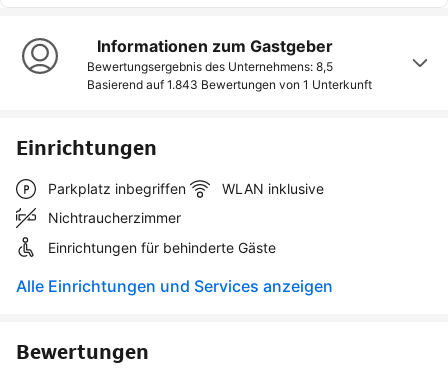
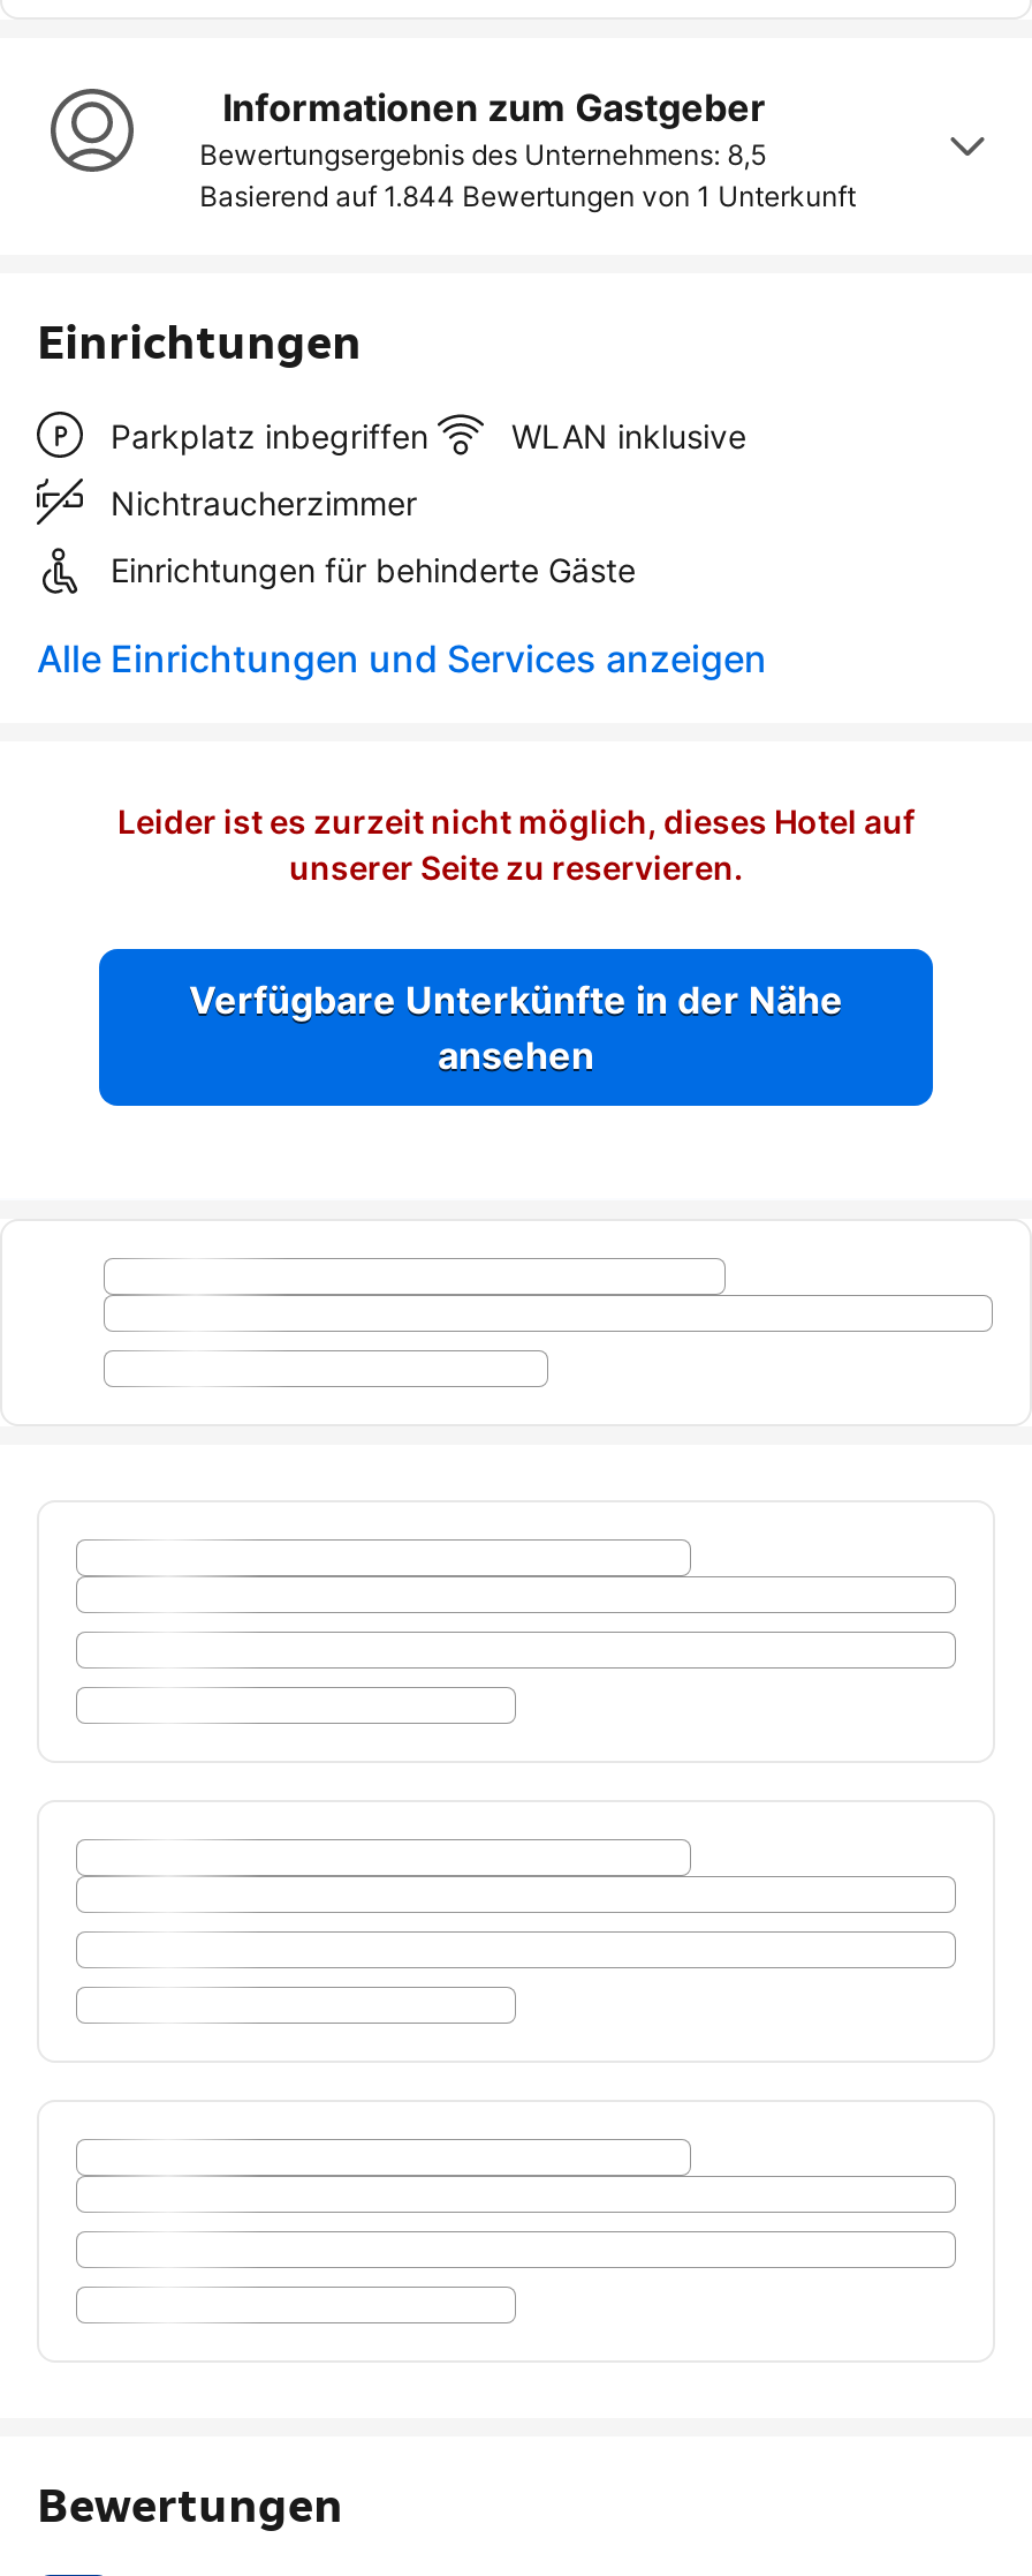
- Basierend auf 1.843 Bewertungen von 1 Unterkunft
+ Basierend auf 1.844 Bewertungen von 1 Unterkunft

+ [image]
+ Leider ist es zurzeit nicht möglich, dieses Hotel auf
+ unserer Seite zu reservieren.
+ Verfügbare Unterkünfte in der Nähe
+ ansehen
